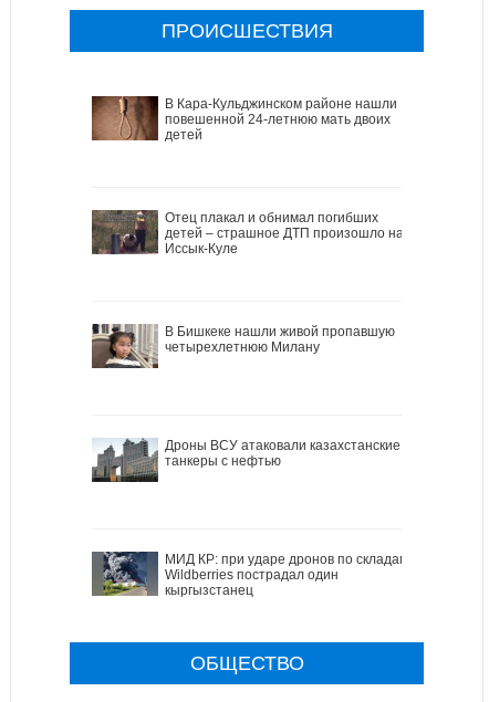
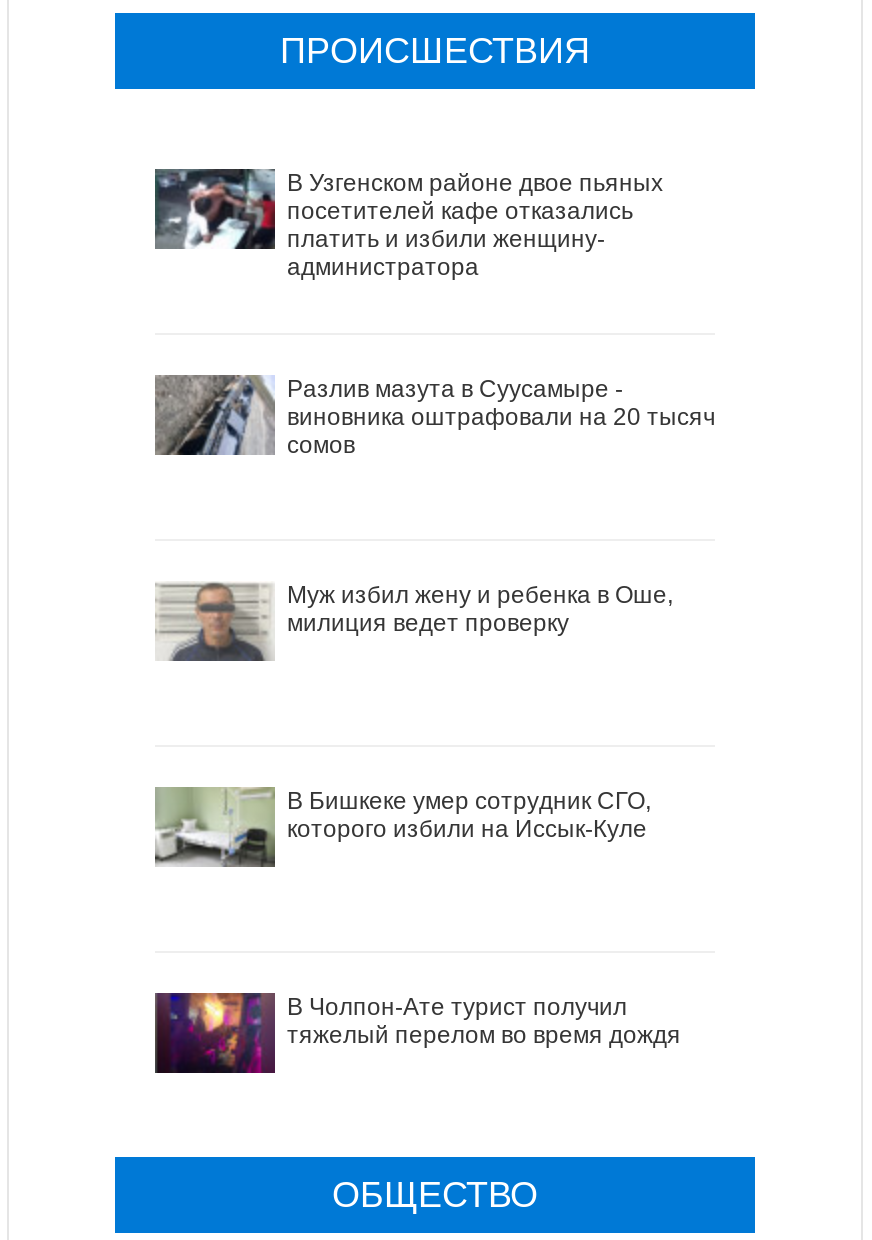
- [image]
- В Кара-Кульджинском районе нашли
- повешенной 24-летнюю мать двоих
- детей
+ [image]
+ В Узгенском районе двое пьяных
+ посетителей кафе отказались
+ платить и избили женщину-
+ администратора

- [image]
- Отец плакал и обнимал погибших
- детей – страшное ДТП произошло на
- Иссык-Куле
+ [image]
+ Разлив мазута в Суусамыре -
+ виновника оштрафовали на 20 тысяч
+ сомов

- [image]
- В Бишкеке нашли живой пропавшую
- четырехлетнюю Милану
+ [image]
+ Муж избил жену и ребенка в Оше,
+ милиция ведет проверку

- [image]
- Дроны ВСУ атаковали казахстанские
- танкеры с нефтью
+ [image]
+ В Бишкеке умер сотрудник СГО,
+ которого избили на Иссык-Куле

- [image]
- МИД КР: при ударе дронов по складам
- Wildberries пострадал один
- кыргызстанец
+ [image]
+ В Чолпон-Ате турист получил
+ тяжелый перелом во время дождя
